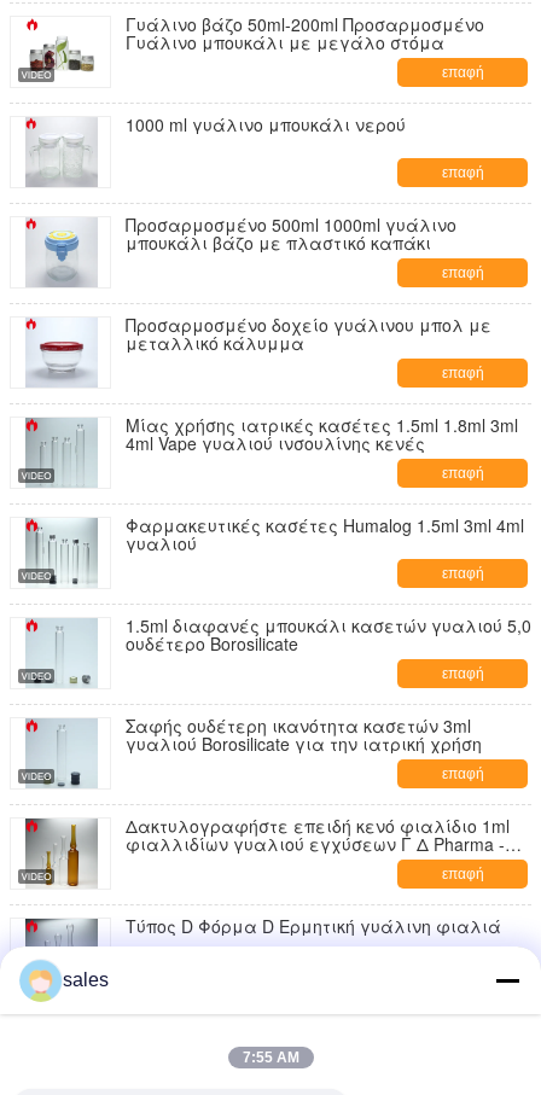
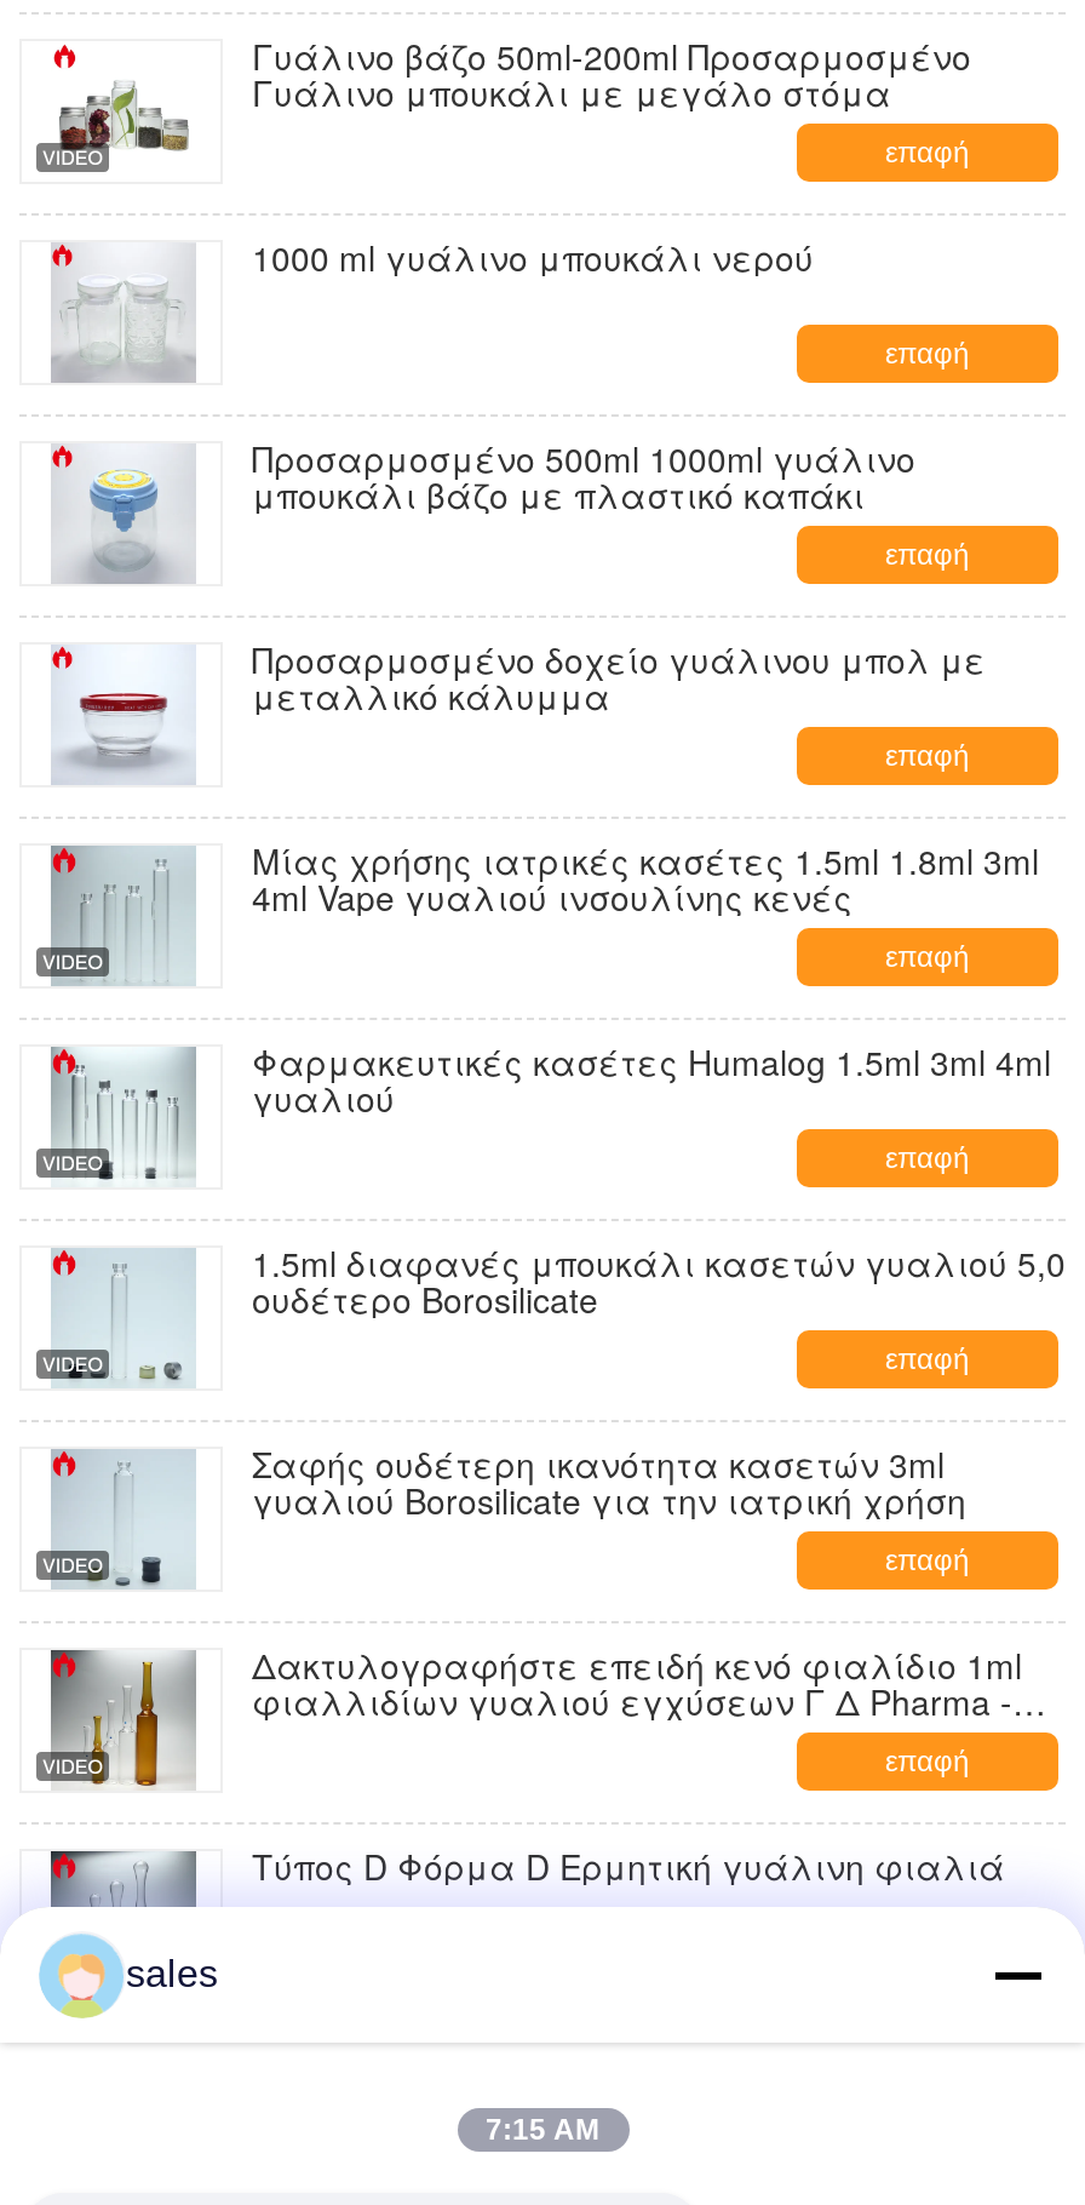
- 7:55 AM
+ 7:15 AM
